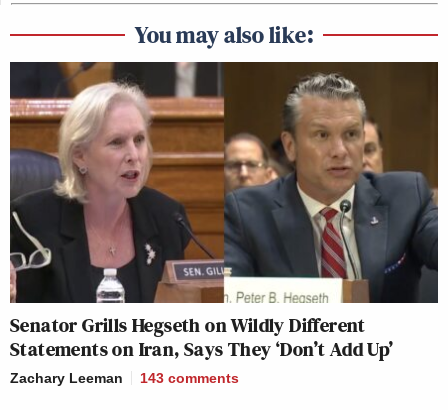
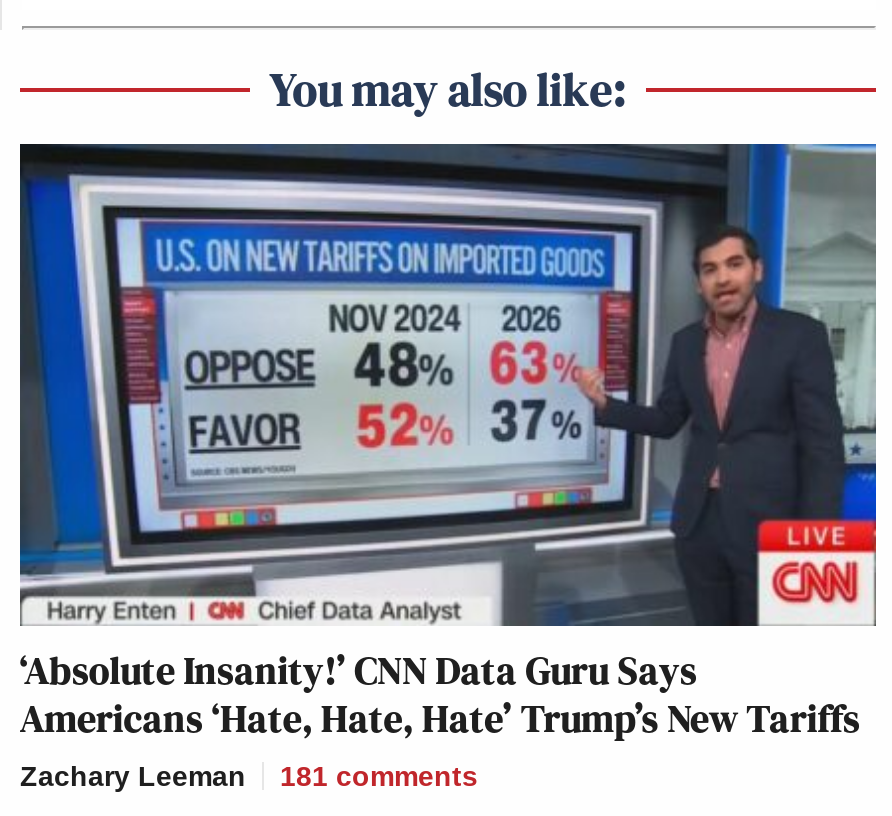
- [image]
- Senator Grills Hegseth on Wildly Different
- Statements on Iran, Says They ‘Don’t Add Up’
+ [image]
+ ‘Absolute Insanity!’ CNN Data Guru Says
+ Americans ‘Hate, Hate, Hate’ Trump’s New Tariffs

- Zachary Leeman 143 comments
+ Zachary Leeman 181 comments
